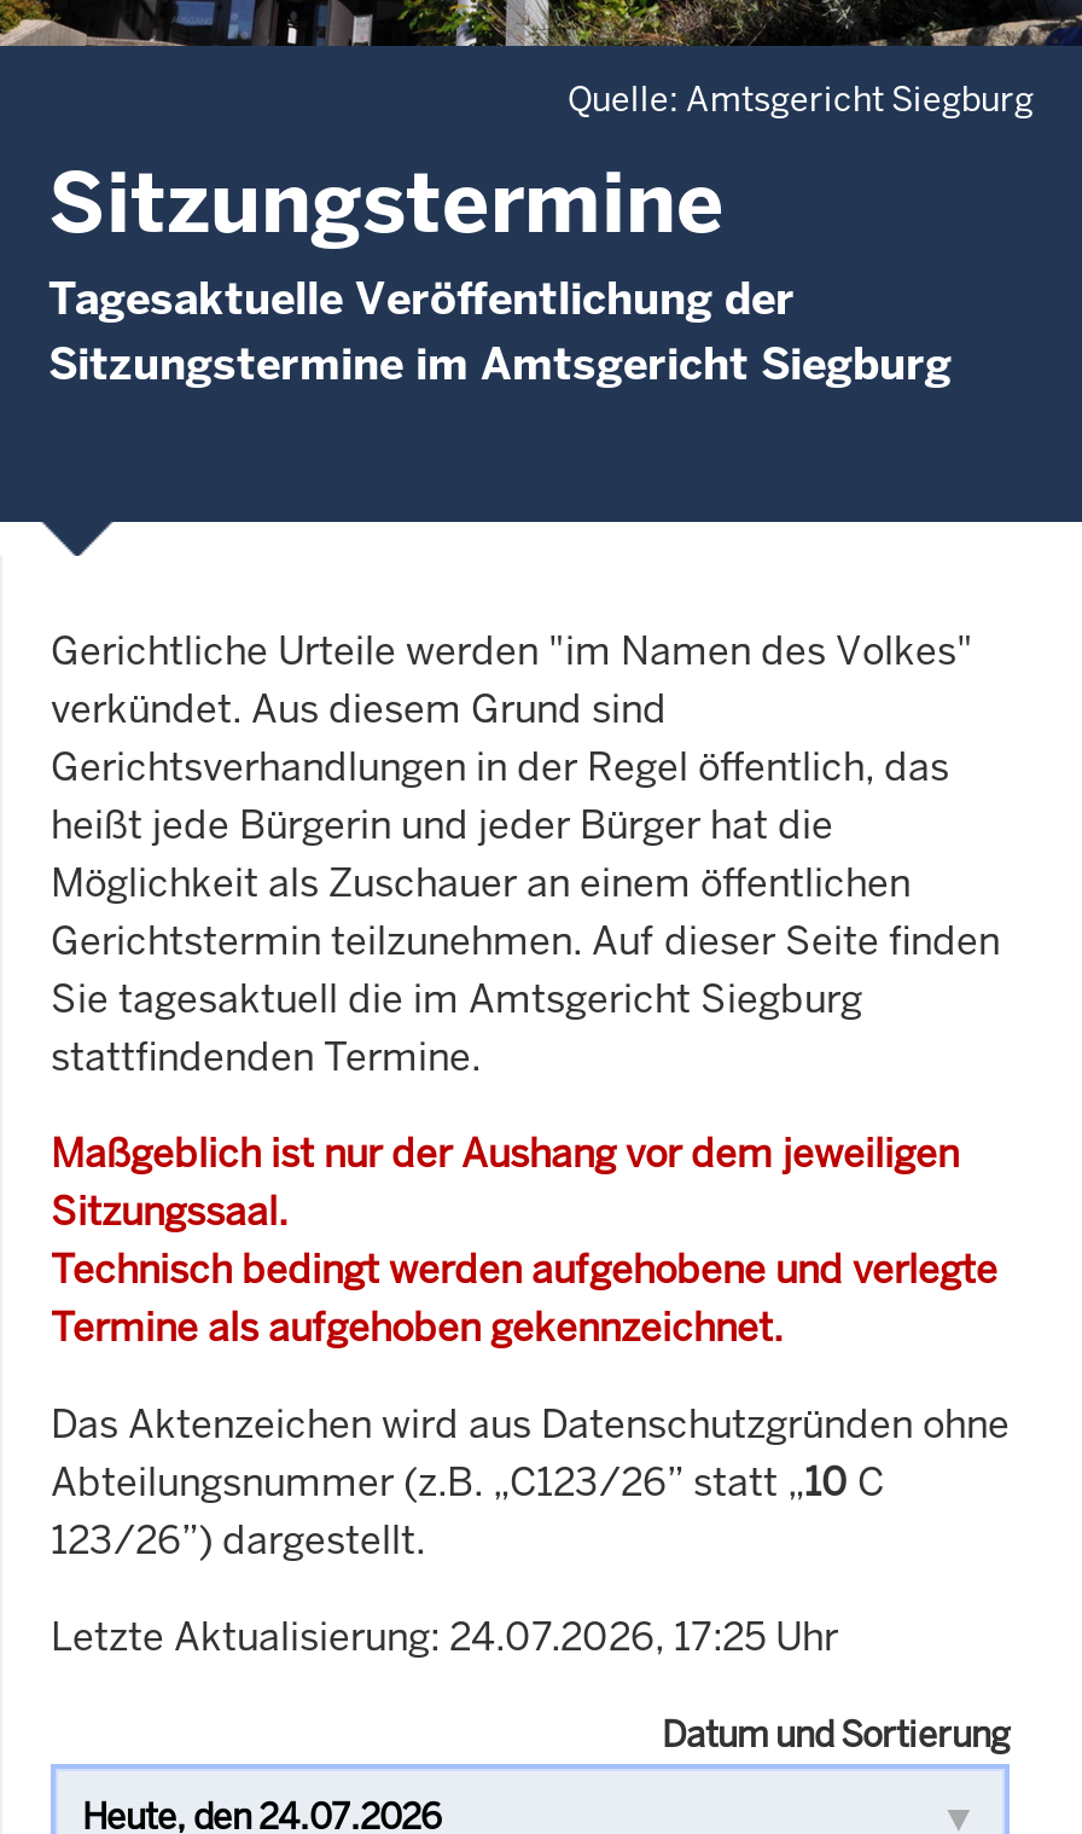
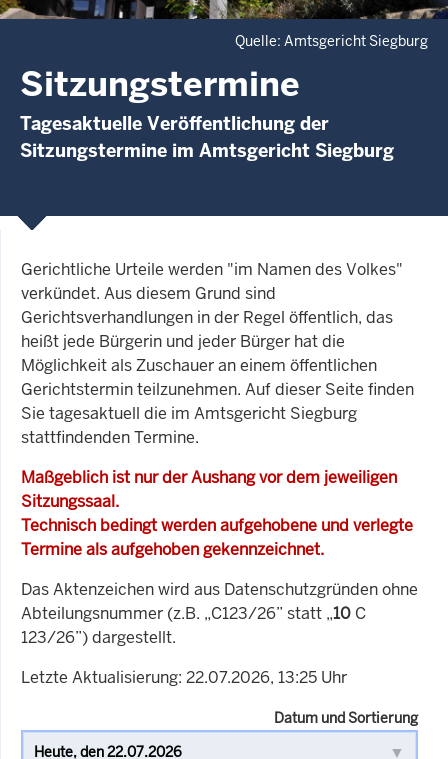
- Letzte Aktualisierung: 24.07.2026, 17:25 Uhr
+ Letzte Aktualisierung: 22.07.2026, 13:25 Uhr
